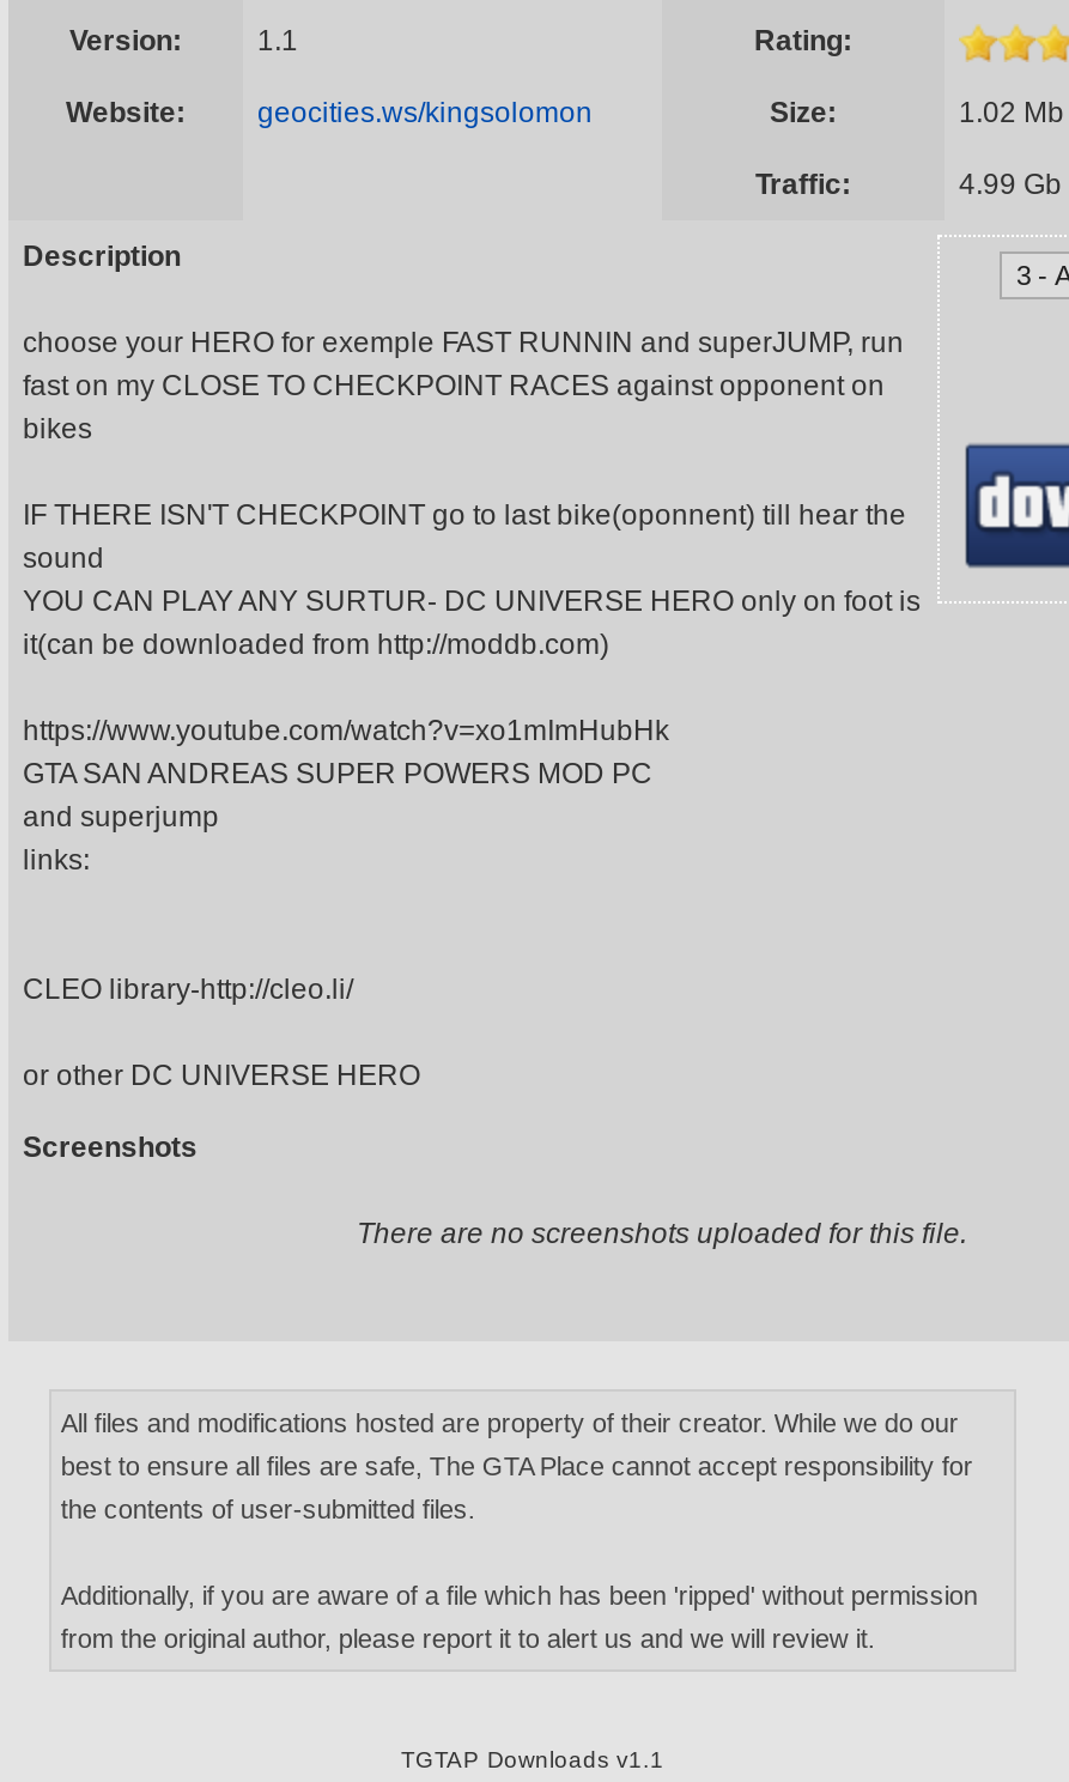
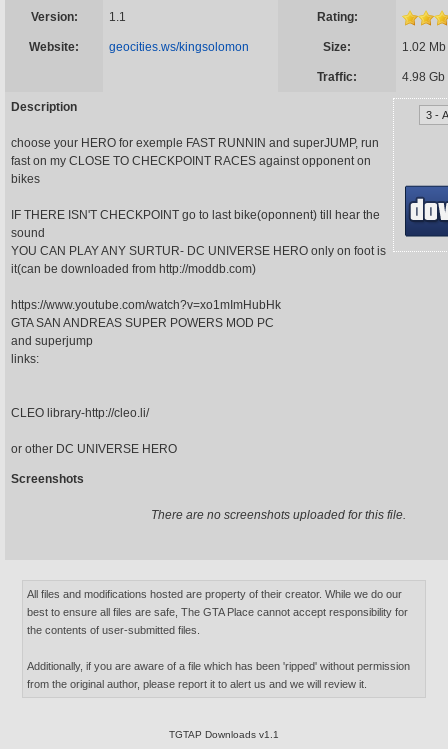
- 4.99 Gb
+ 4.98 Gb
